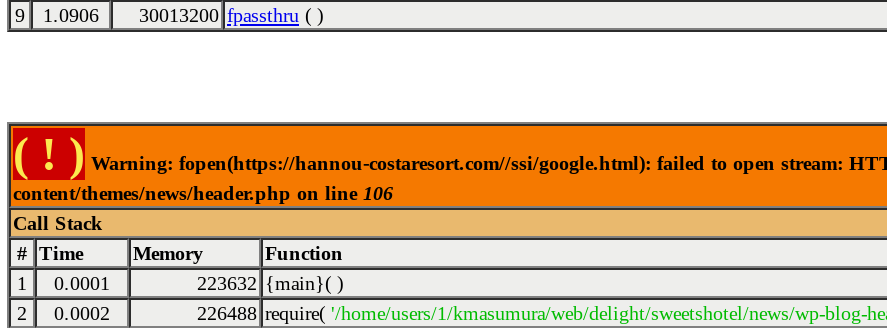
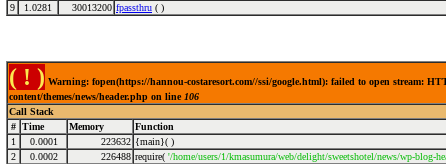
- 9 1.0906 30013200 fpassthru ( )
+ 9 1.0281 30013200 fpassthru ( )
